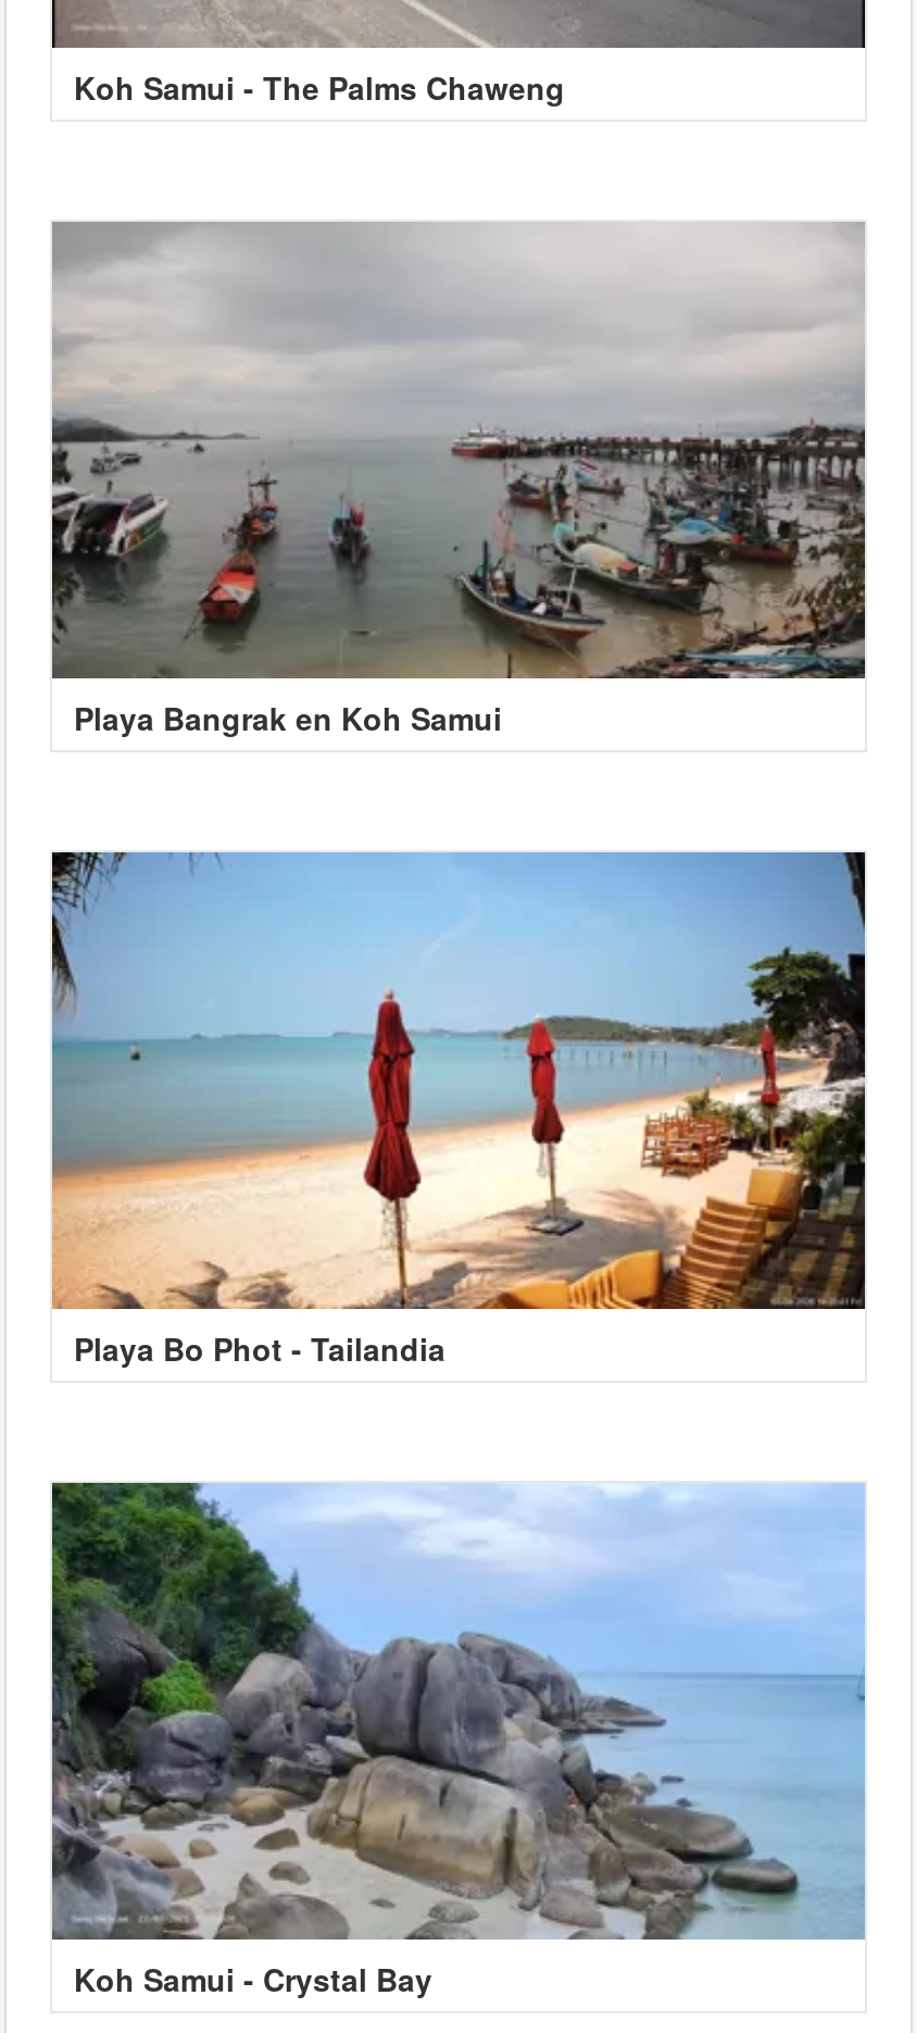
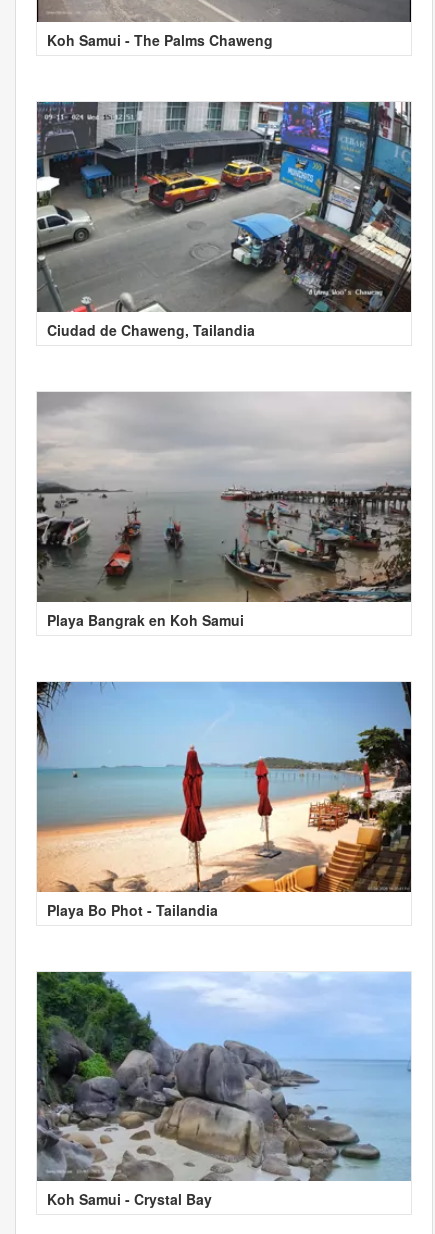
+ [image]
+ Ciudad de Chaweng, Tailandia
